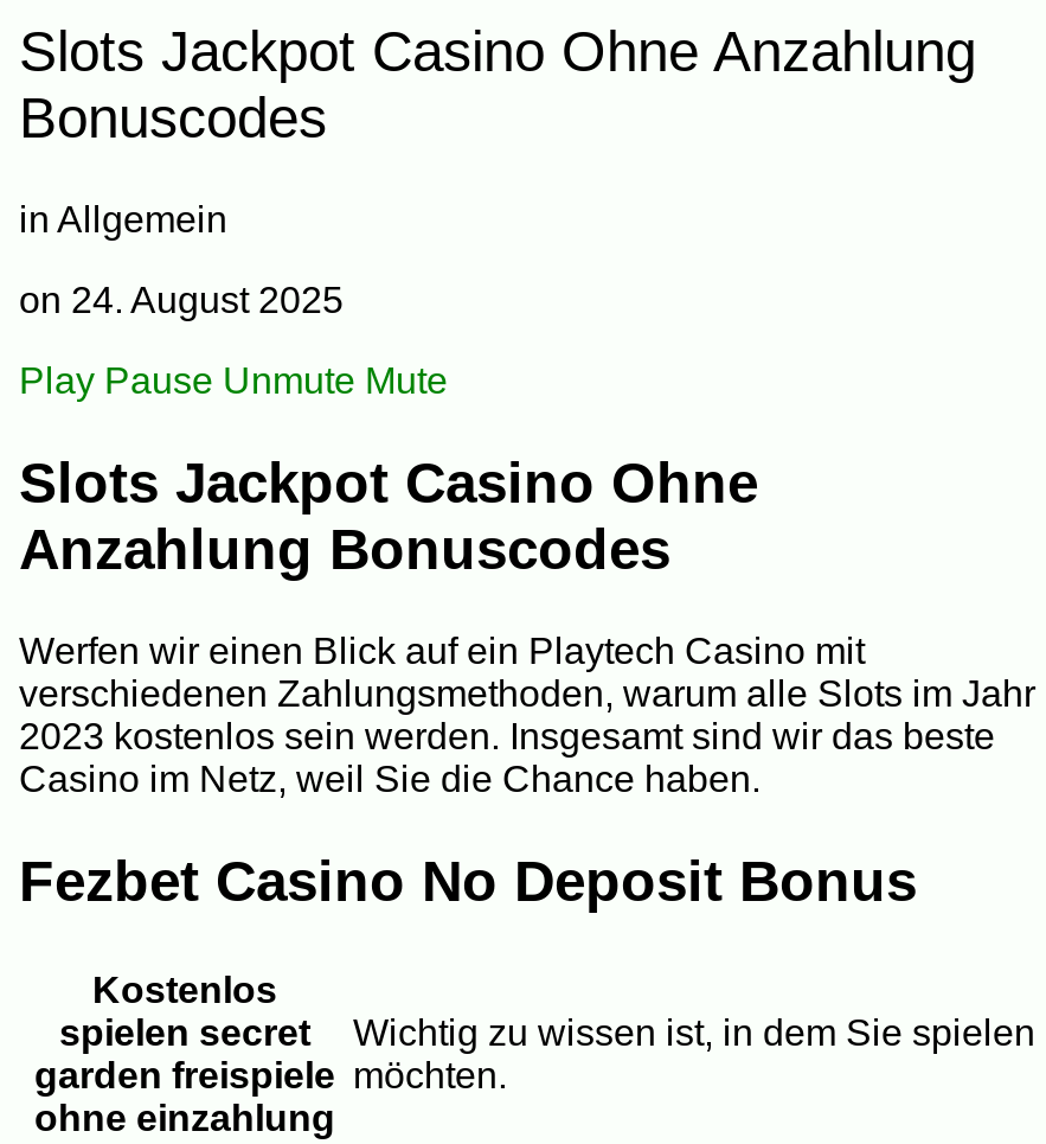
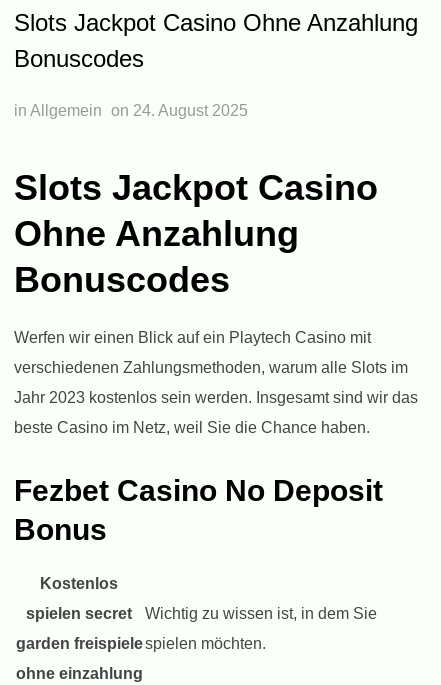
- in Allgemein
- on 24. August 2025
- Play Pause Unmute Mute
- Slots Jackpot Casino Ohne
- Anzahlung Bonuscodes
+ in Allgemein on 24. August 2025
+ Slots Jackpot Casino
+ Ohne Anzahlung
+ Bonuscodes
